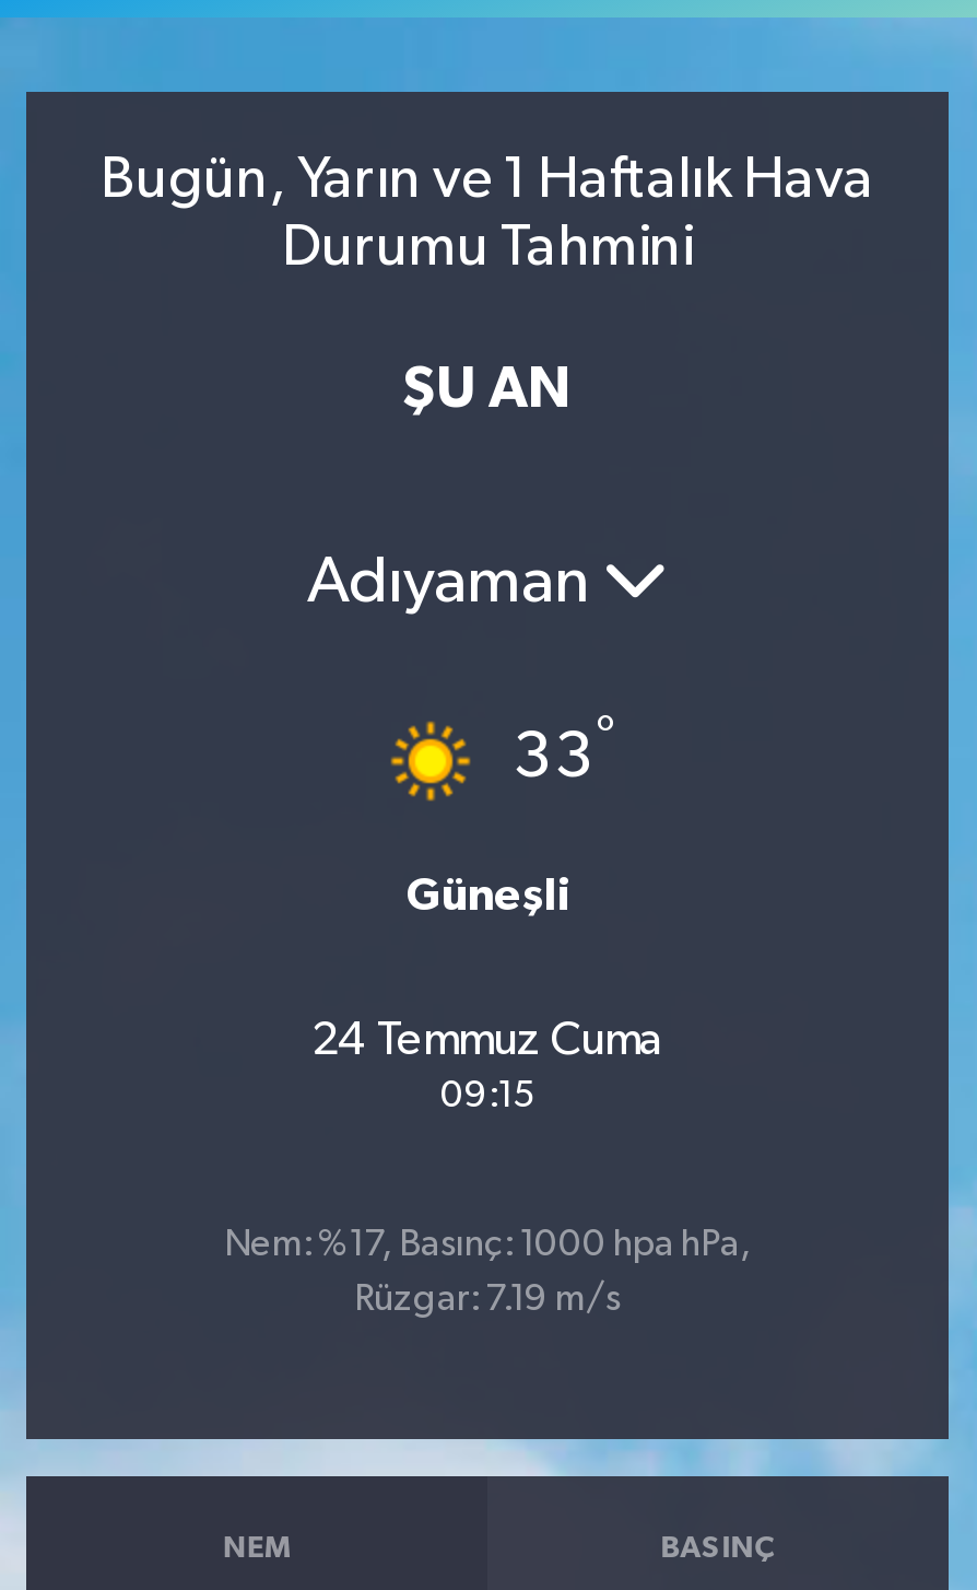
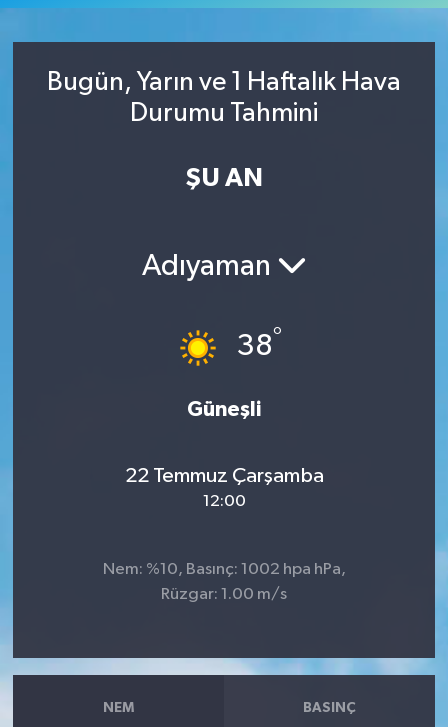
- 33°
+ 38°

- 24 Temmuz Cuma
+ 22 Temmuz Çarşamba

- 09:15
+ 12:00

- Nem: %17, Basınç: 1000 hpa hPa,
+ Nem: %10, Basınç: 1002 hpa hPa,

- Rüzgar: 7.19 m/s
+ Rüzgar: 1.00 m/s
